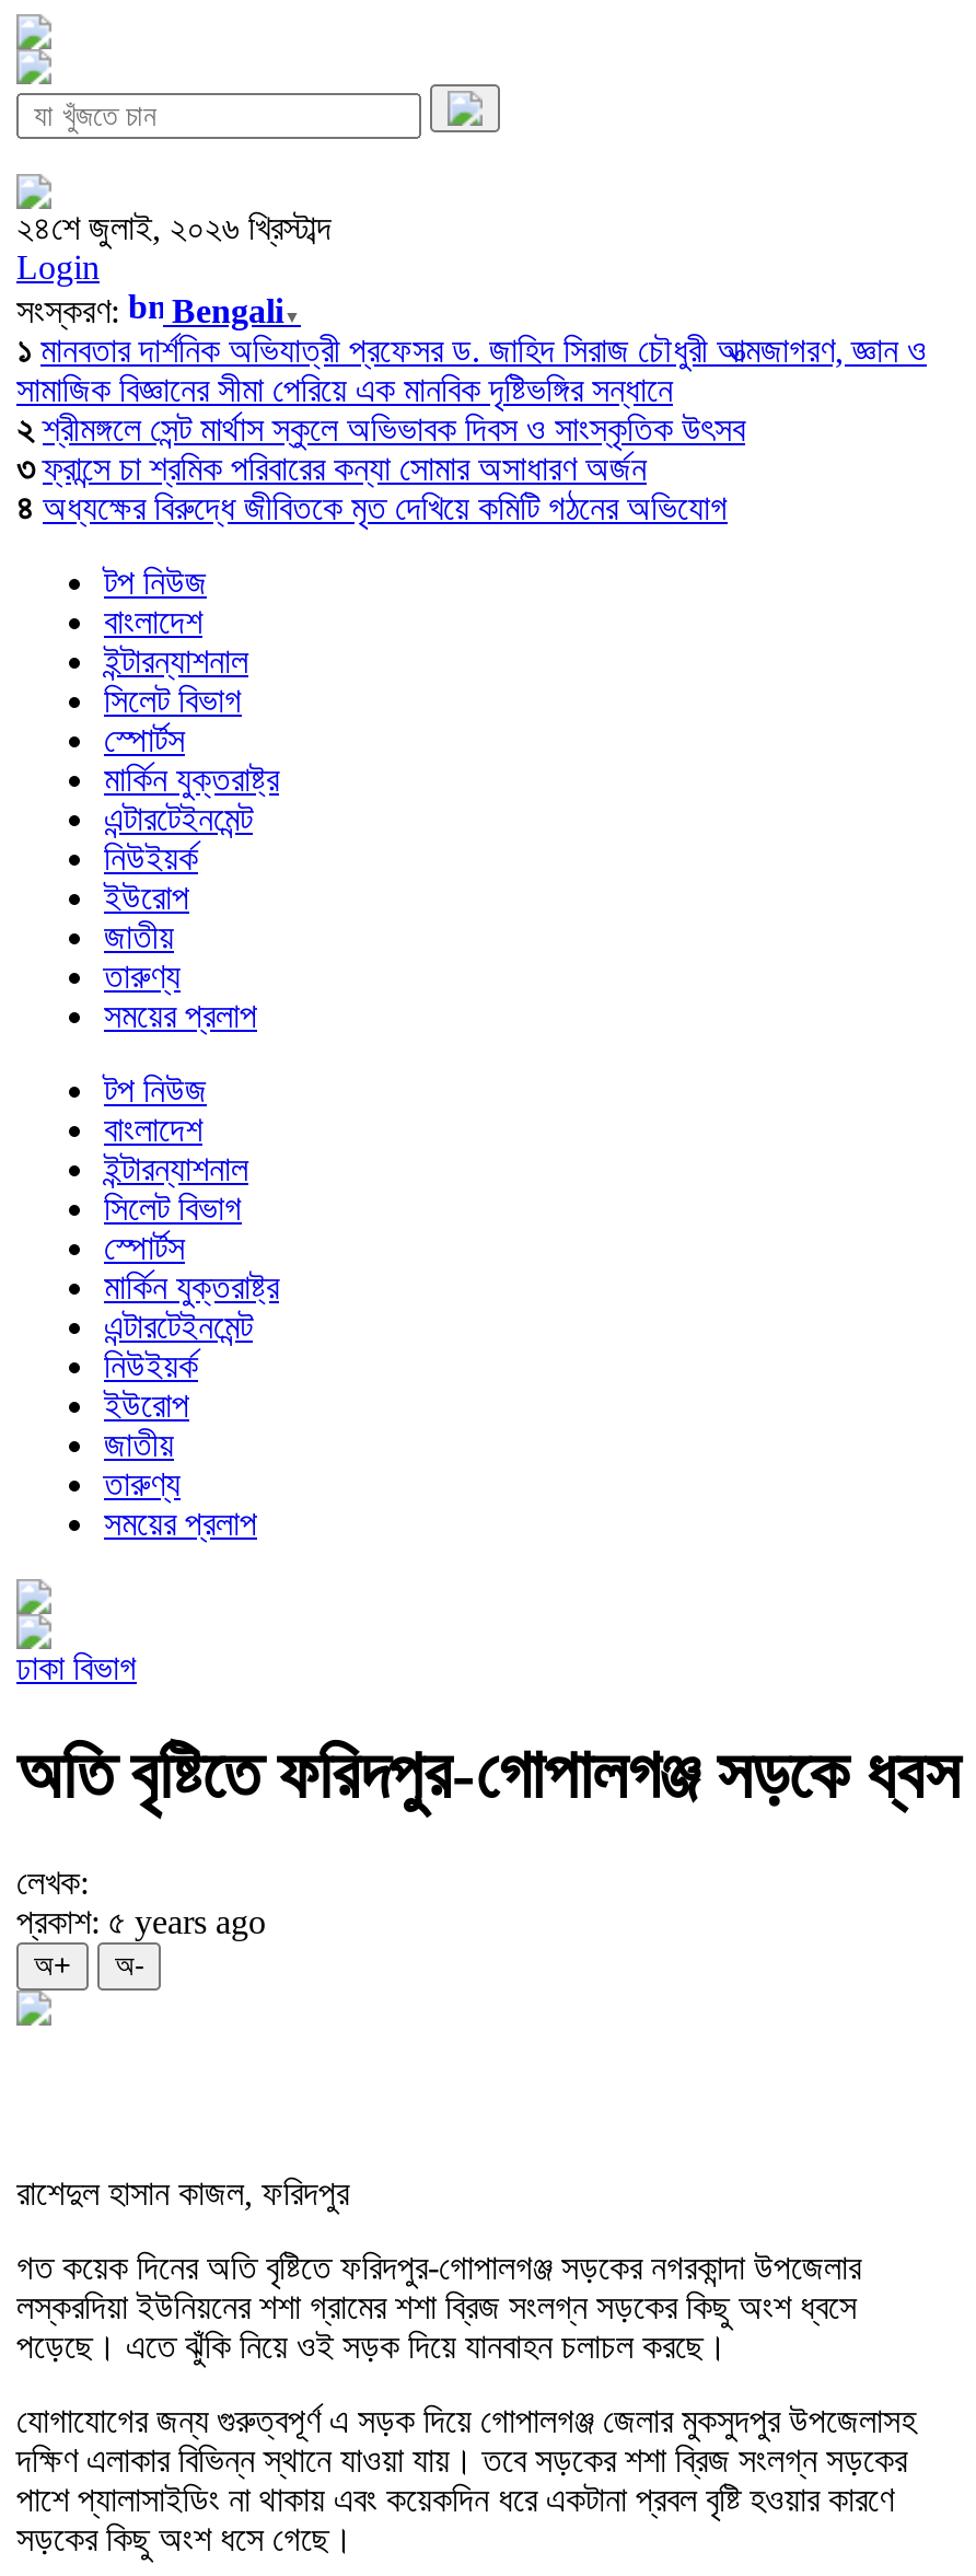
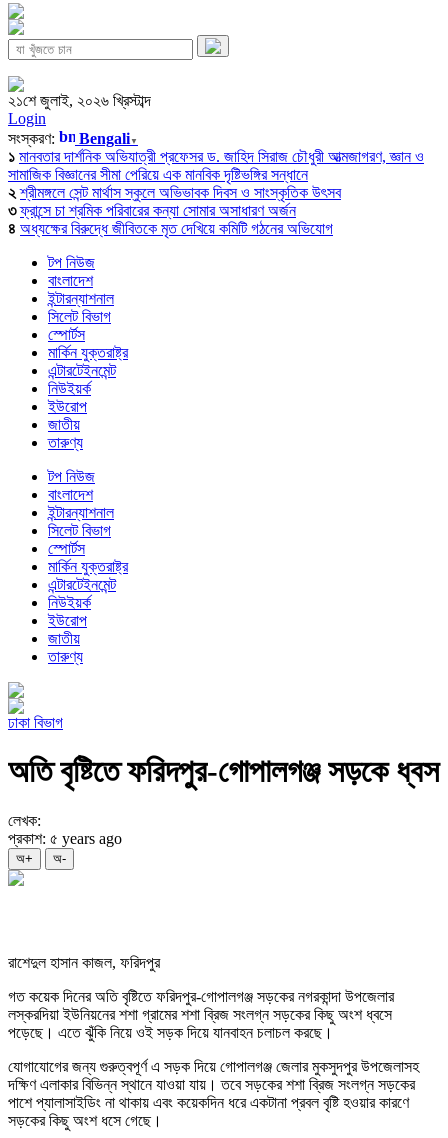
- ২৪শে জুলাই, ২০২৬ খ্রিস্টাব্দ
+ ২১শে জুলাই, ২০২৬ খ্রিস্টাব্দ

- সময়ের প্রলাপ

- সময়ের প্রলাপ
